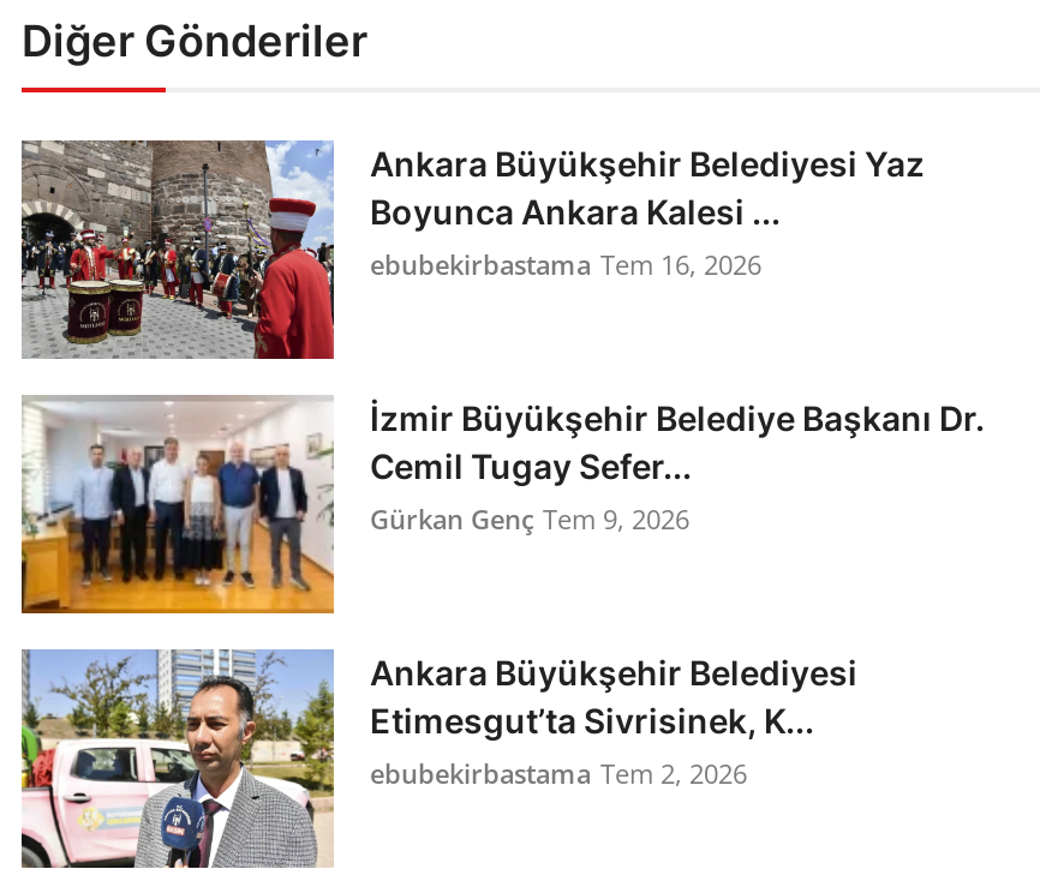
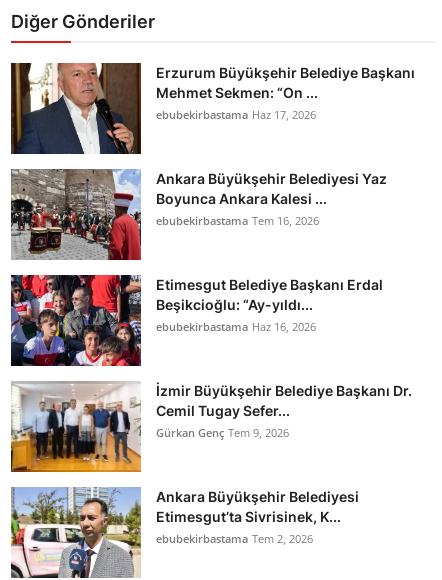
+ [image]
+ Erzurum Büyükşehir Belediye Başkanı
+ Mehmet Sekmen: “On ...
+ ebubekirbastama Haz 17, 2026

+ [image]
+ Etimesgut Belediye Başkanı Erdal
+ Beşikcioğlu: “Ay-yıldı...
+ ebubekirbastama Haz 16, 2026
